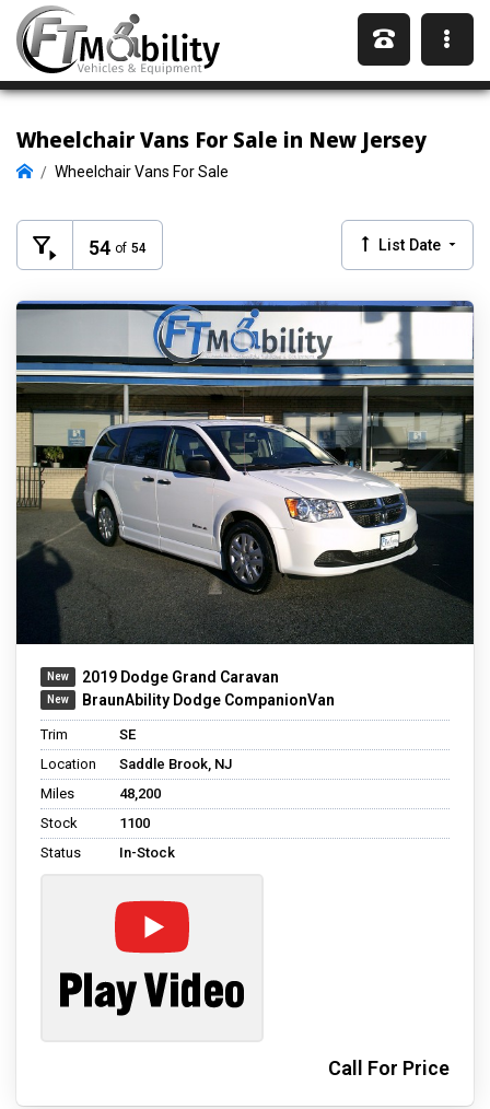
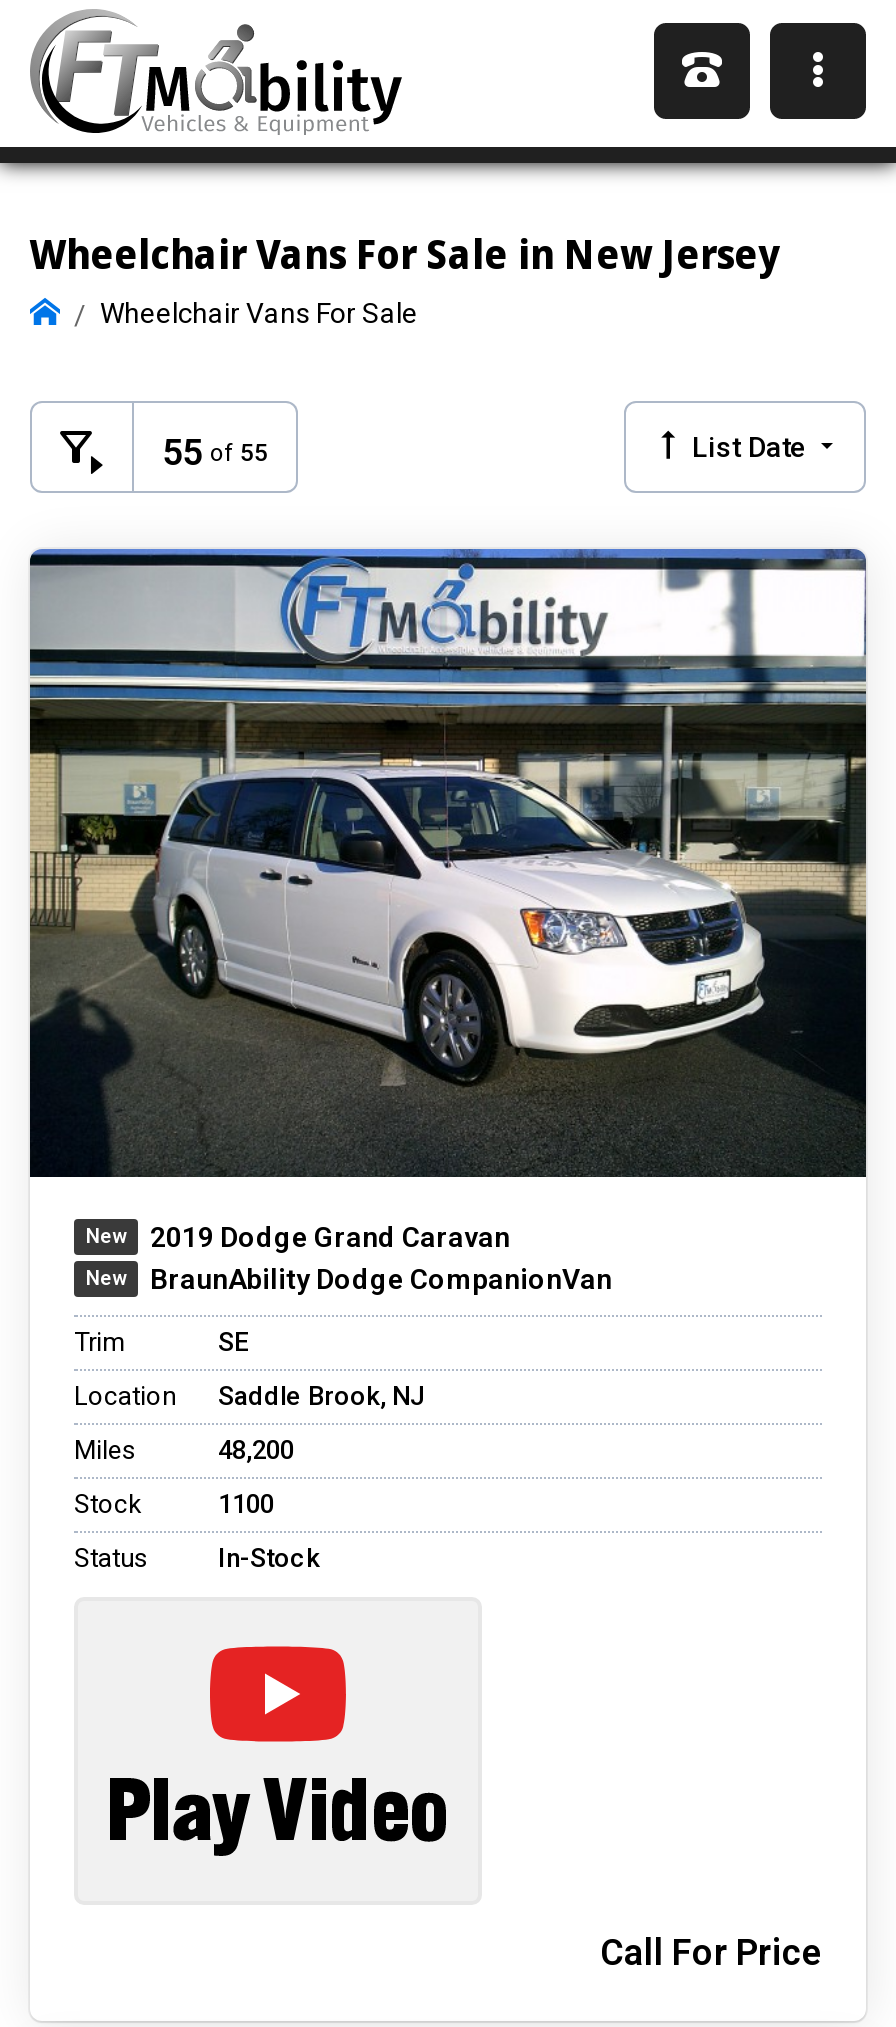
- 54 of 54
+ 55 of 55
